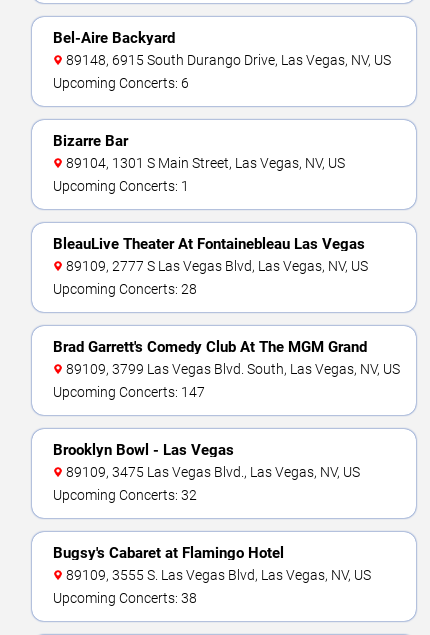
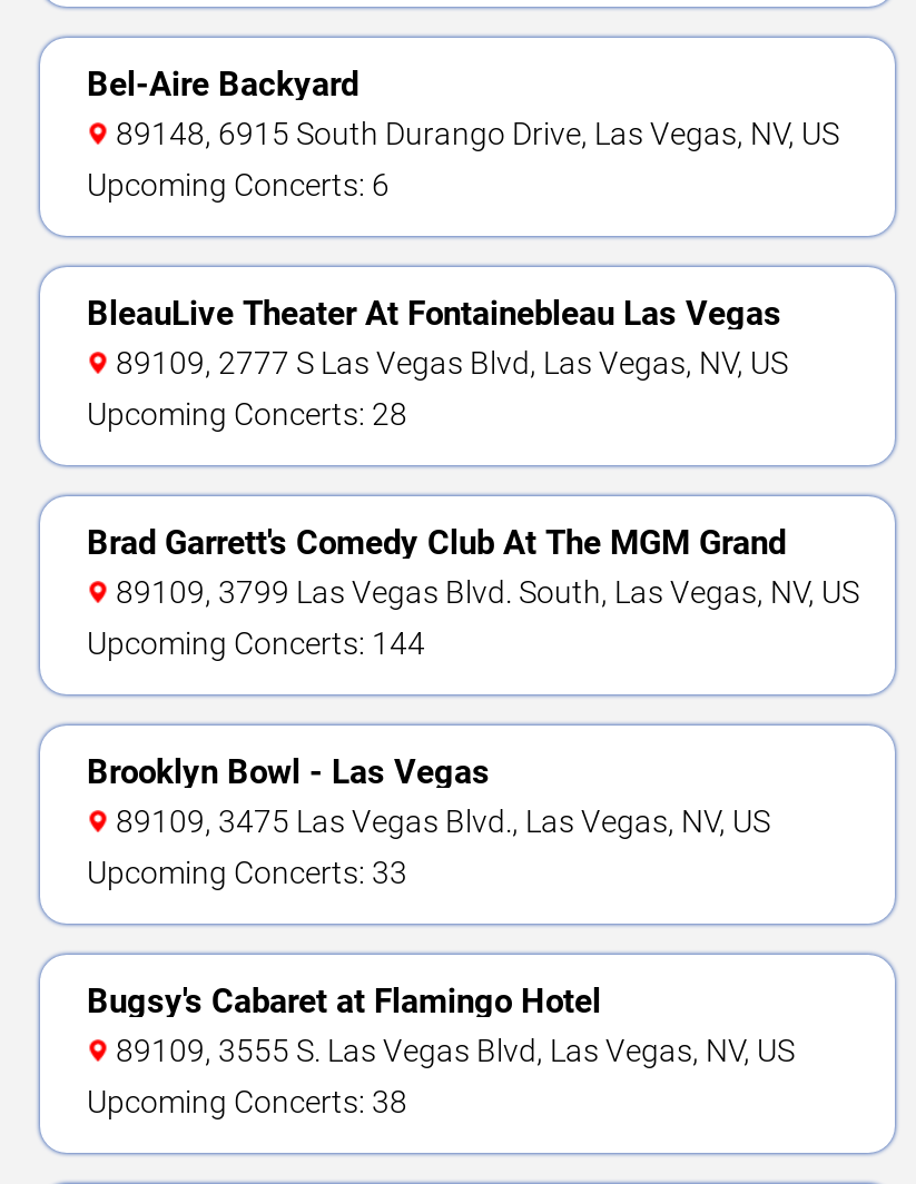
- Bizarre Bar
- 89104, 1301 S Main Street, Las Vegas, NV, US
- Upcoming Concerts: 1

- Upcoming Concerts: 147
+ Upcoming Concerts: 144

- Upcoming Concerts: 32
+ Upcoming Concerts: 33
